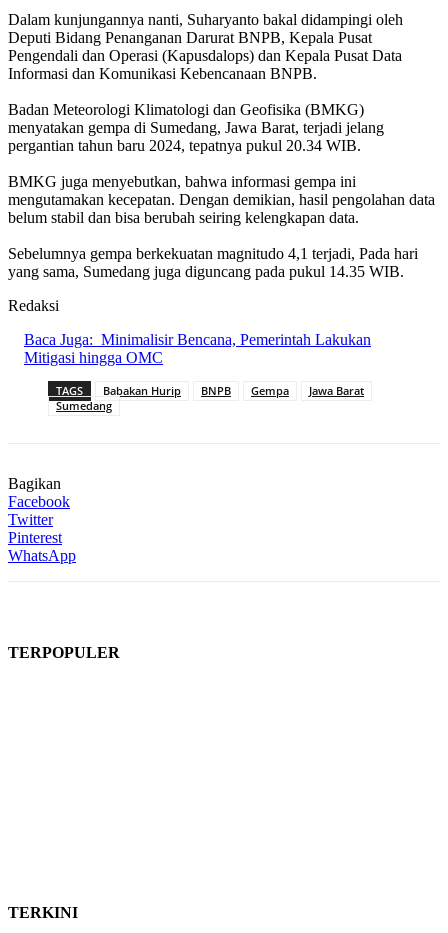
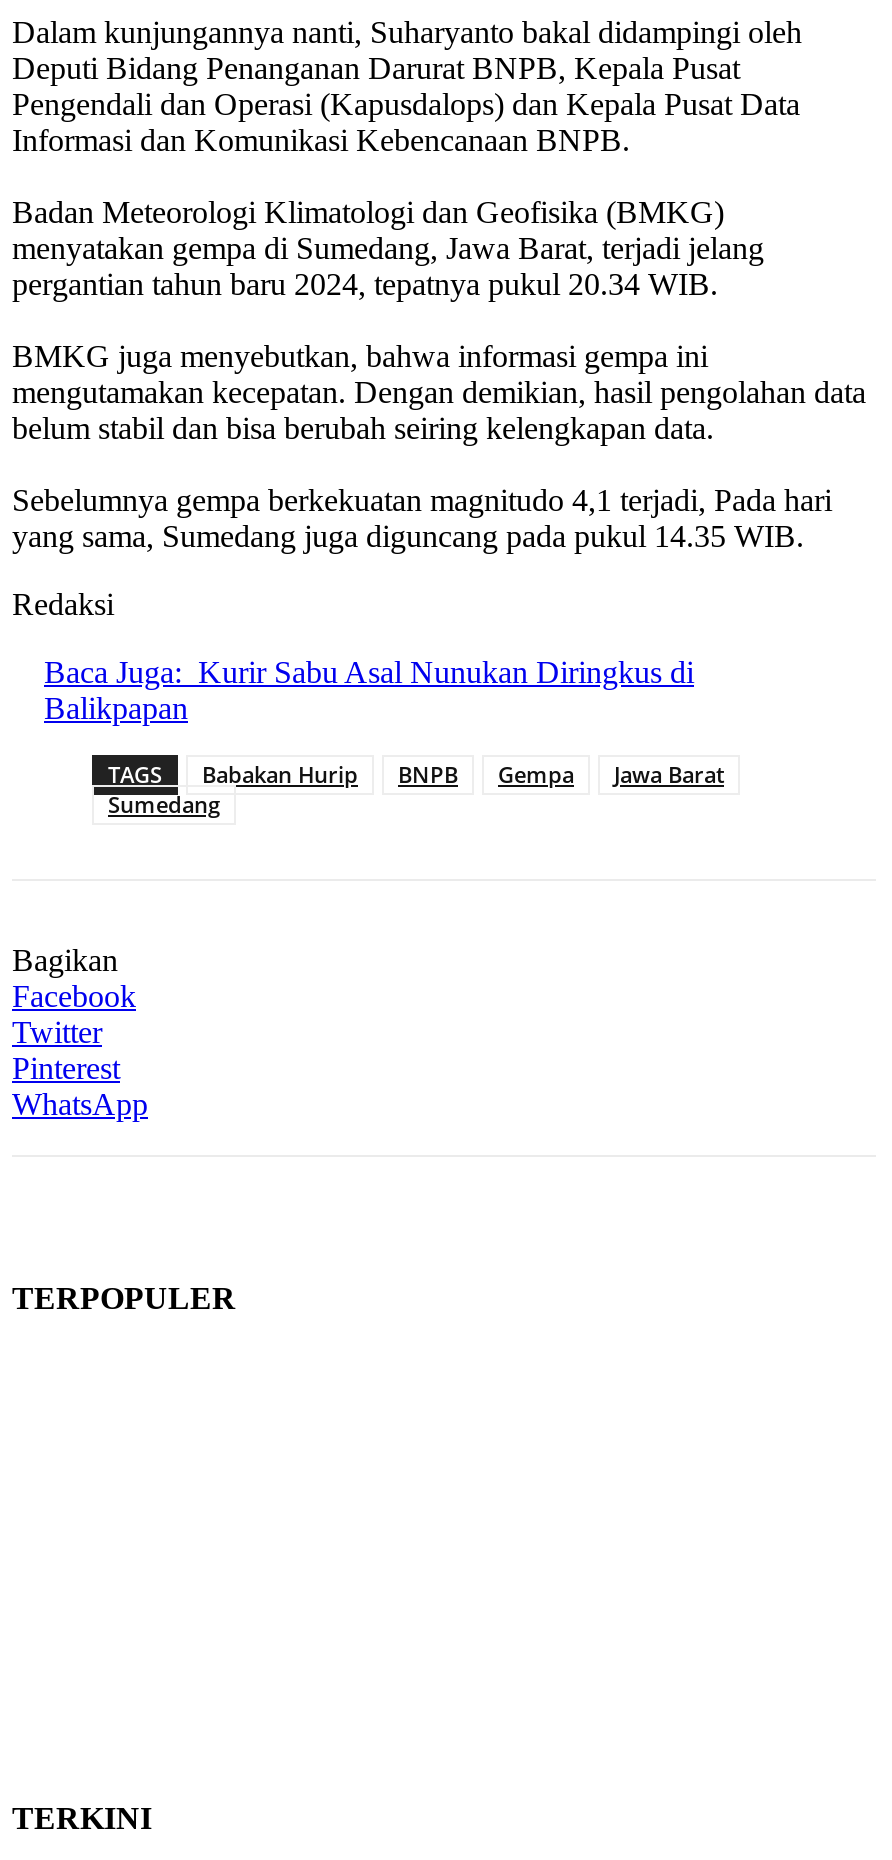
- Baca Juga: Minimalisir Bencana, Pemerintah Lakukan
- Mitigasi hingga OMC
+ Baca Juga: Kurir Sabu Asal Nunukan Diringkus di
+ Balikpapan
